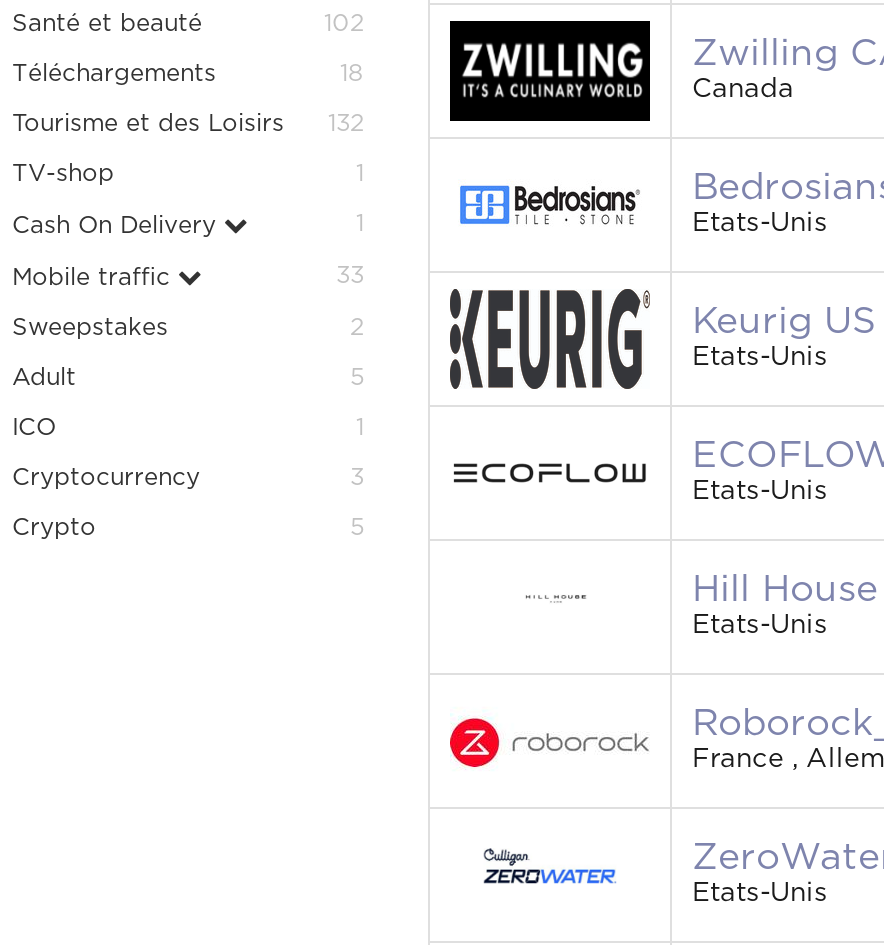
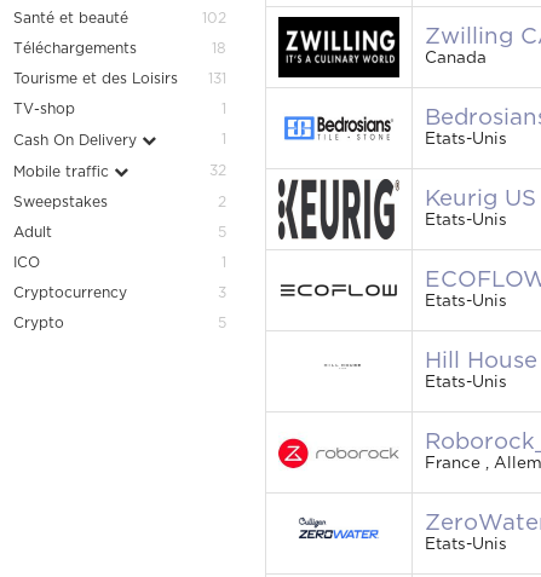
- 132
+ 131

- 33
+ 32
